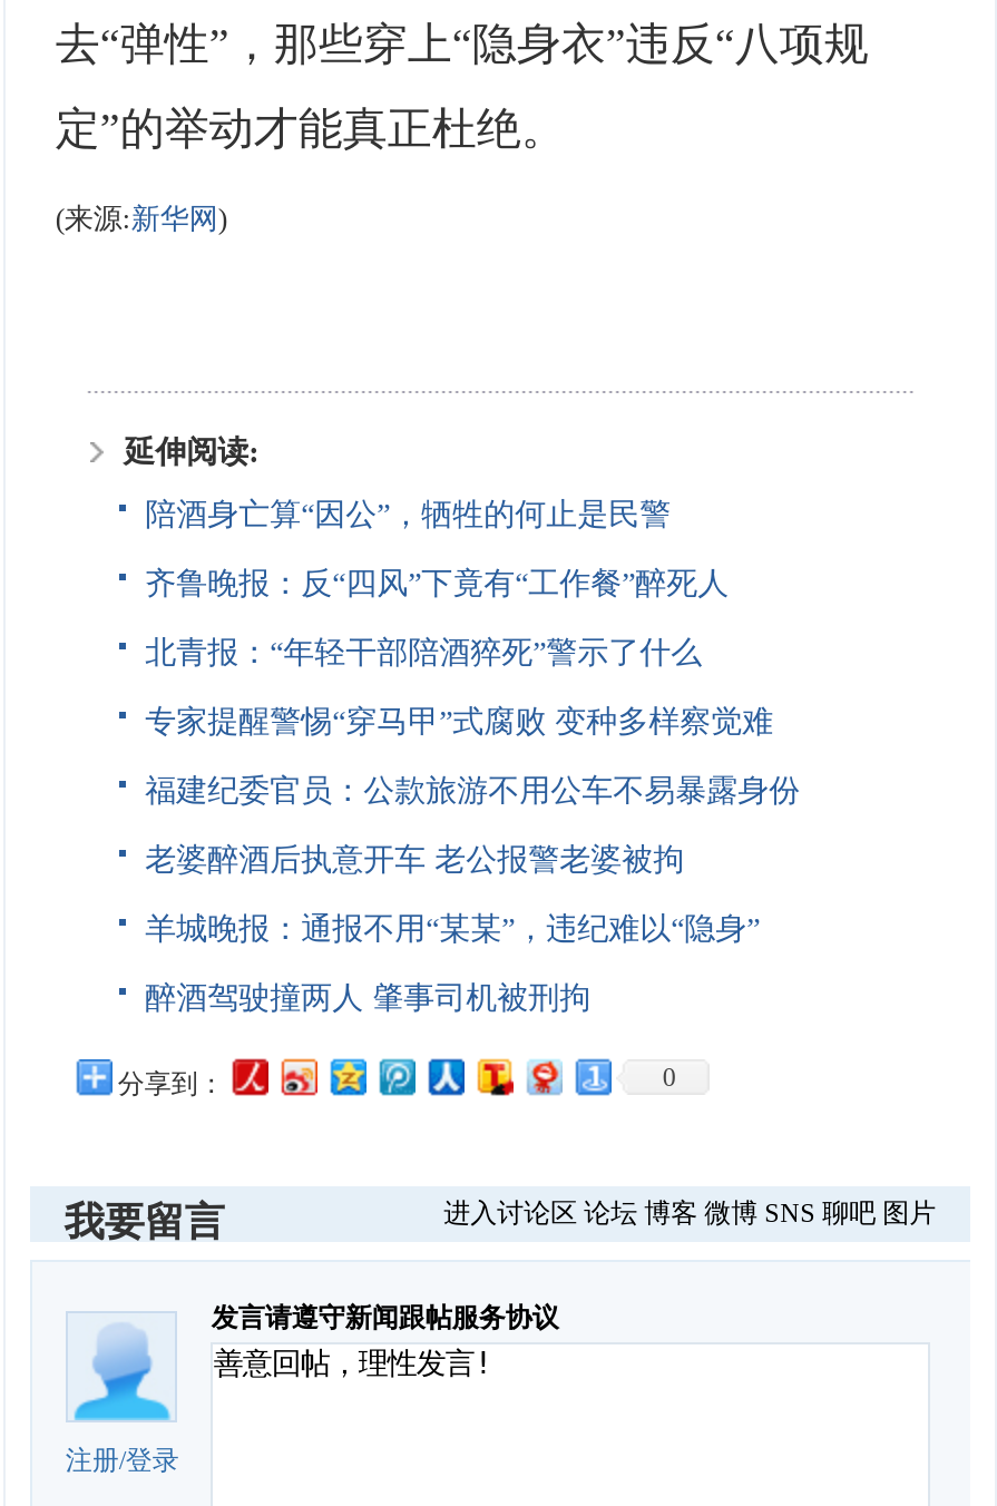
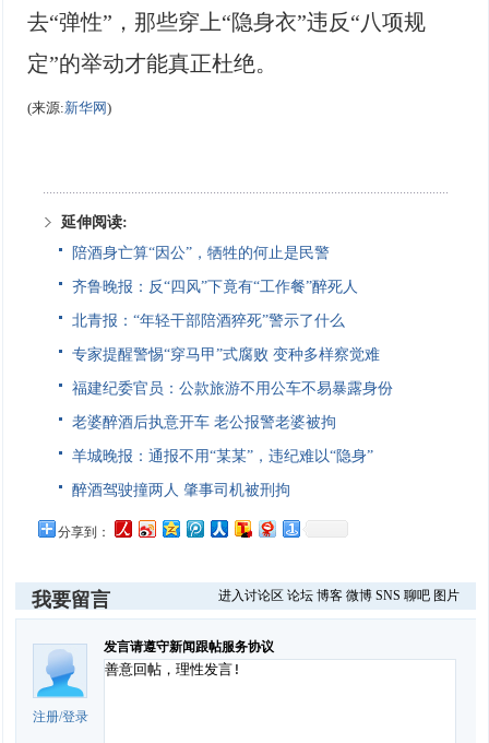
- 0
